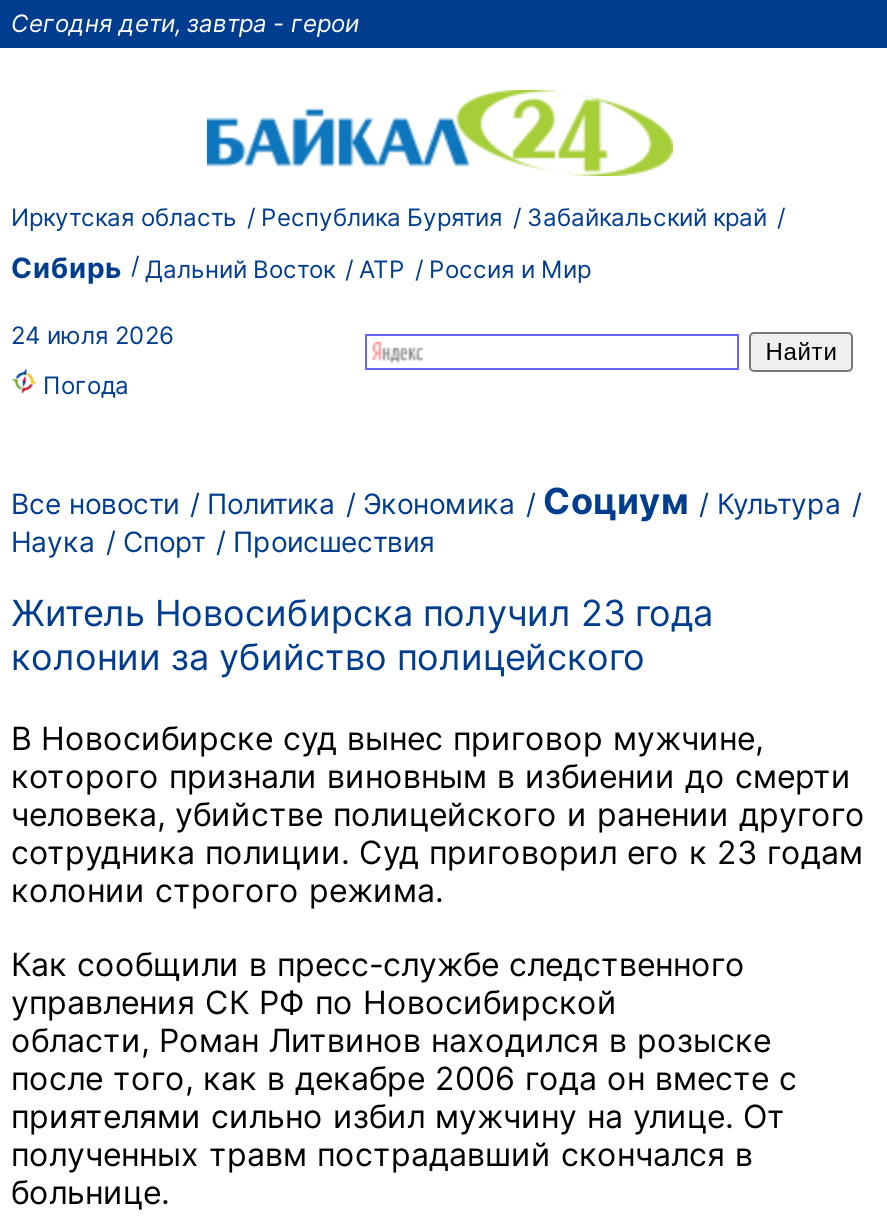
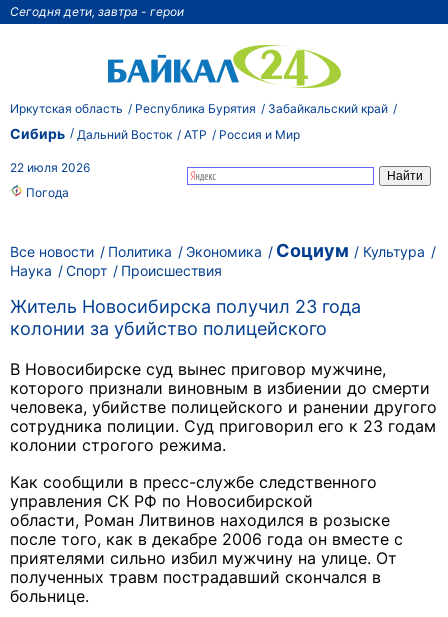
- 24 июля 2026
+ 22 июля 2026
